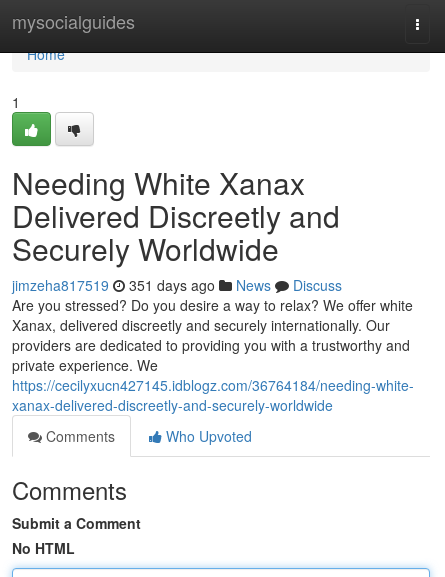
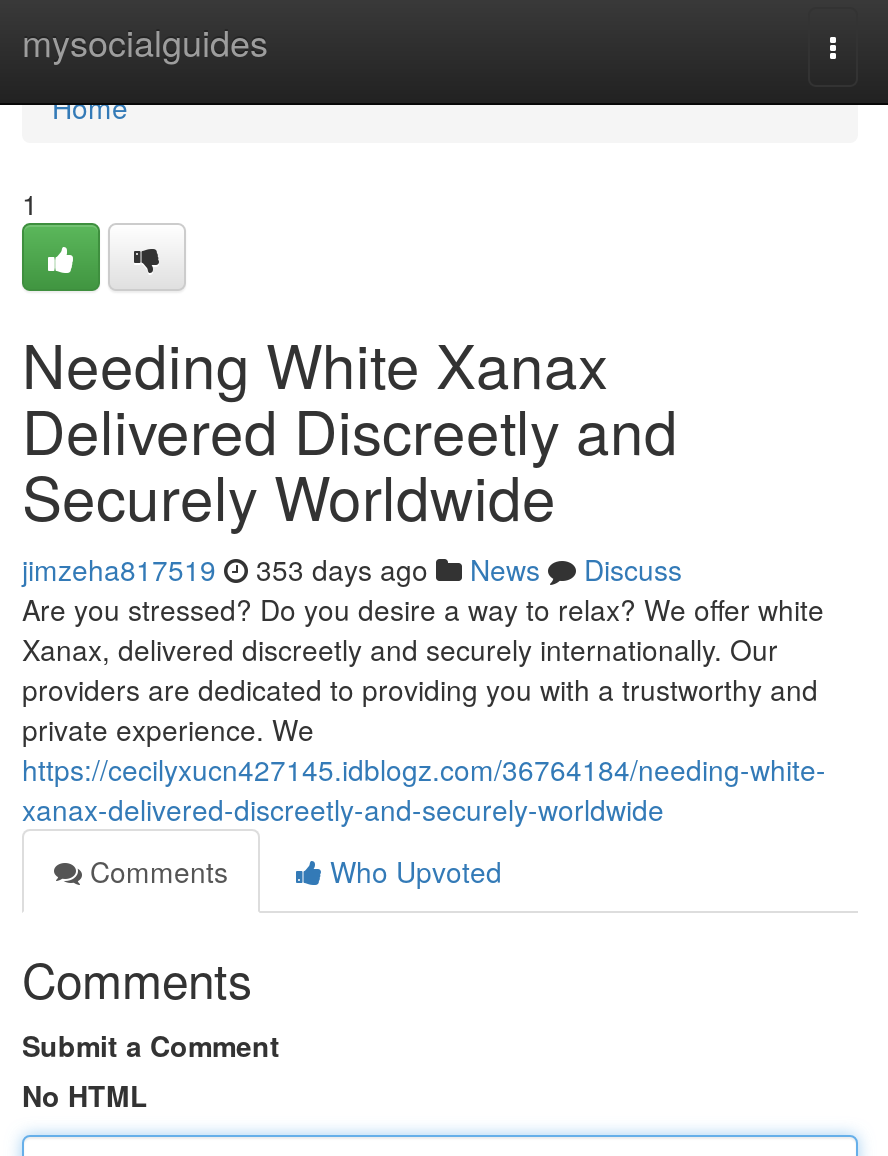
- jimzeha817519 351 days ago News Discuss
+ jimzeha817519 353 days ago News Discuss
